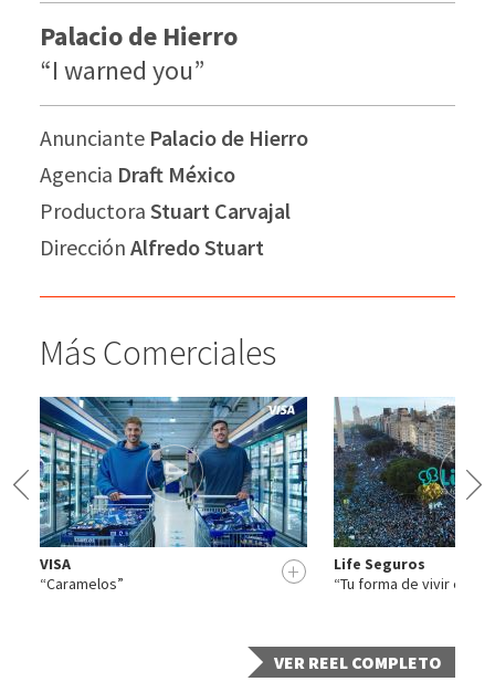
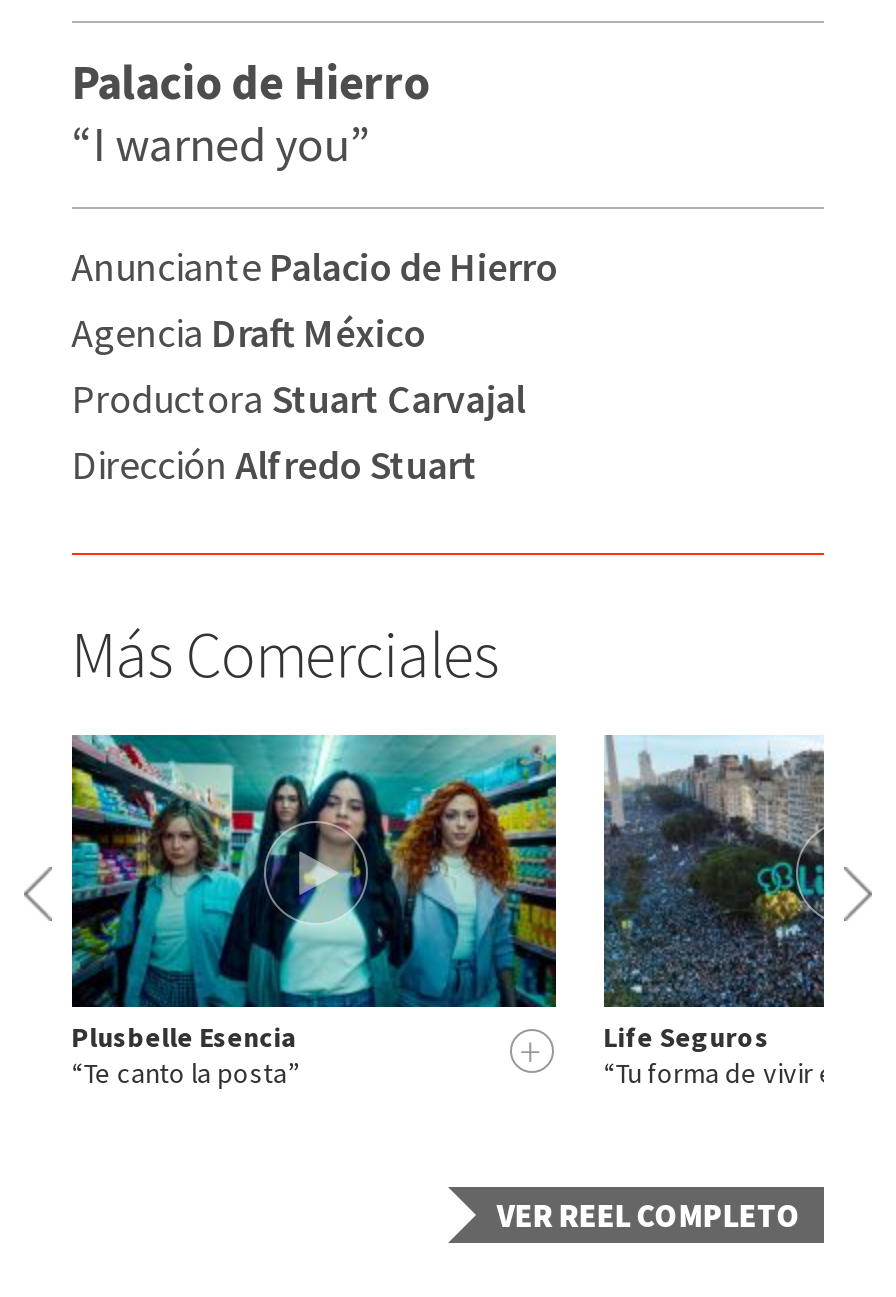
- [image]
- VISA
- “Caramelos”
+ [image]
+ Plusbelle Esencia
+ “Te canto la posta”
